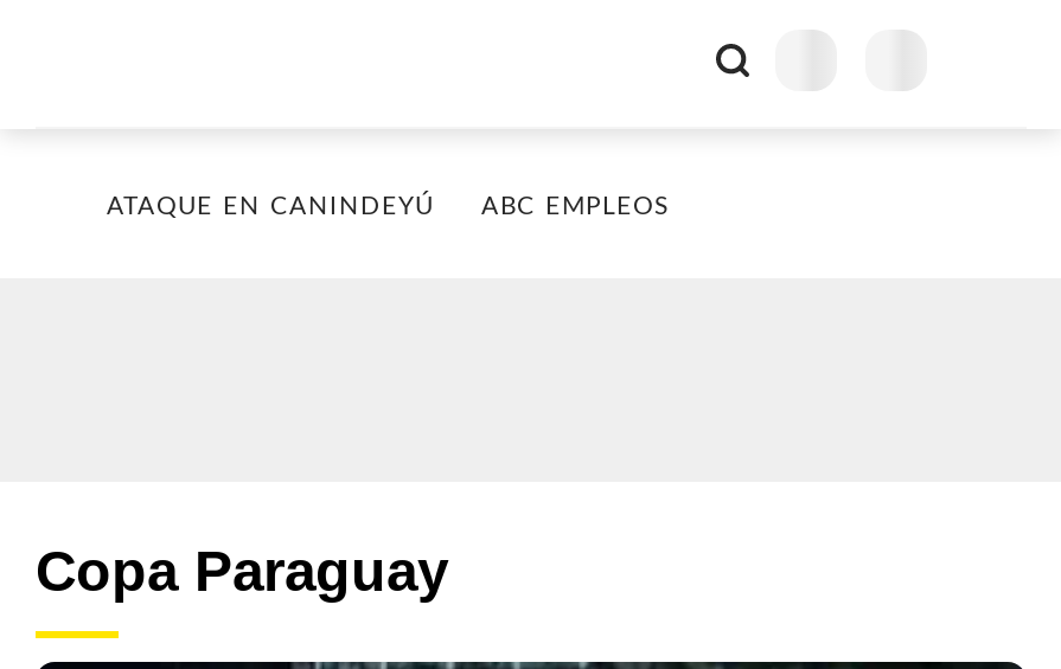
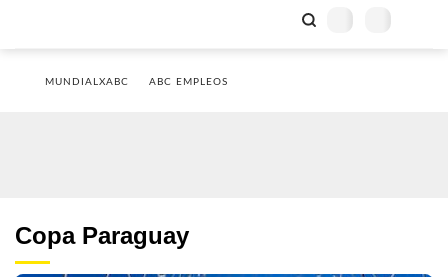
- ATAQUE EN CANINDEYÚ
+ MUNDIALXABC
